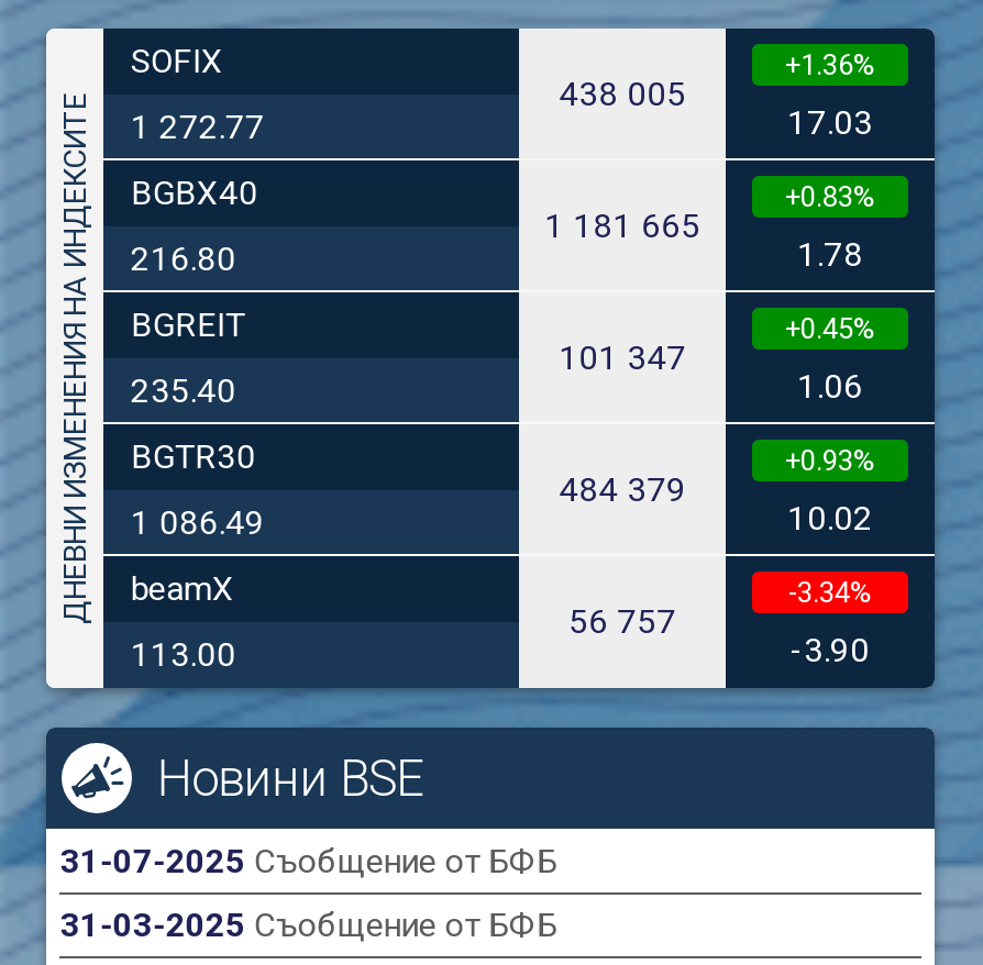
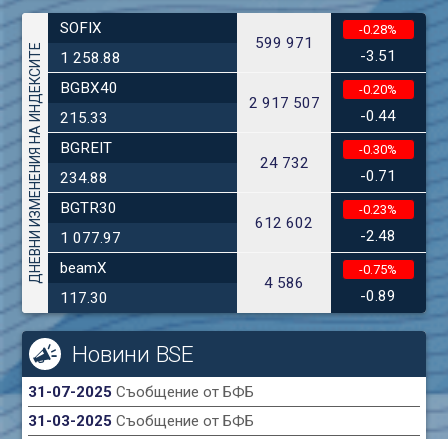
- +1.36%
+ -0.28%

- 438 005
+ 599 971

- 1 272.77
+ 1 258.88

- 17.03
+ -3.51

- +0.83%
+ -0.20%

- 1 181 665
+ 2 917 507

- 216.80
+ 215.33

- 1.78
+ -0.44

- +0.45%
+ -0.30%

- 101 347
+ 24 732

- 235.40
+ 234.88

- 1.06
+ -0.71

- +0.93%
+ -0.23%

- 484 379
+ 612 602

- 1 086.49
+ 1 077.97

- 10.02
+ -2.48

- -3.34%
+ -0.75%

- 56 757
+ 4 586

- 113.00
+ 117.30

- -3.90
+ -0.89
